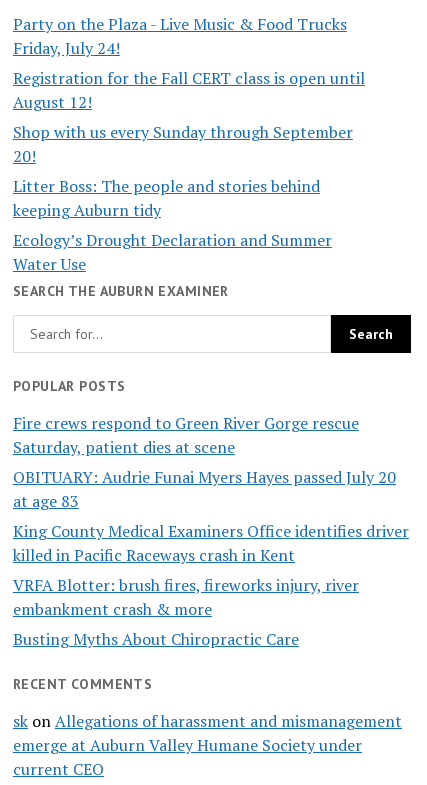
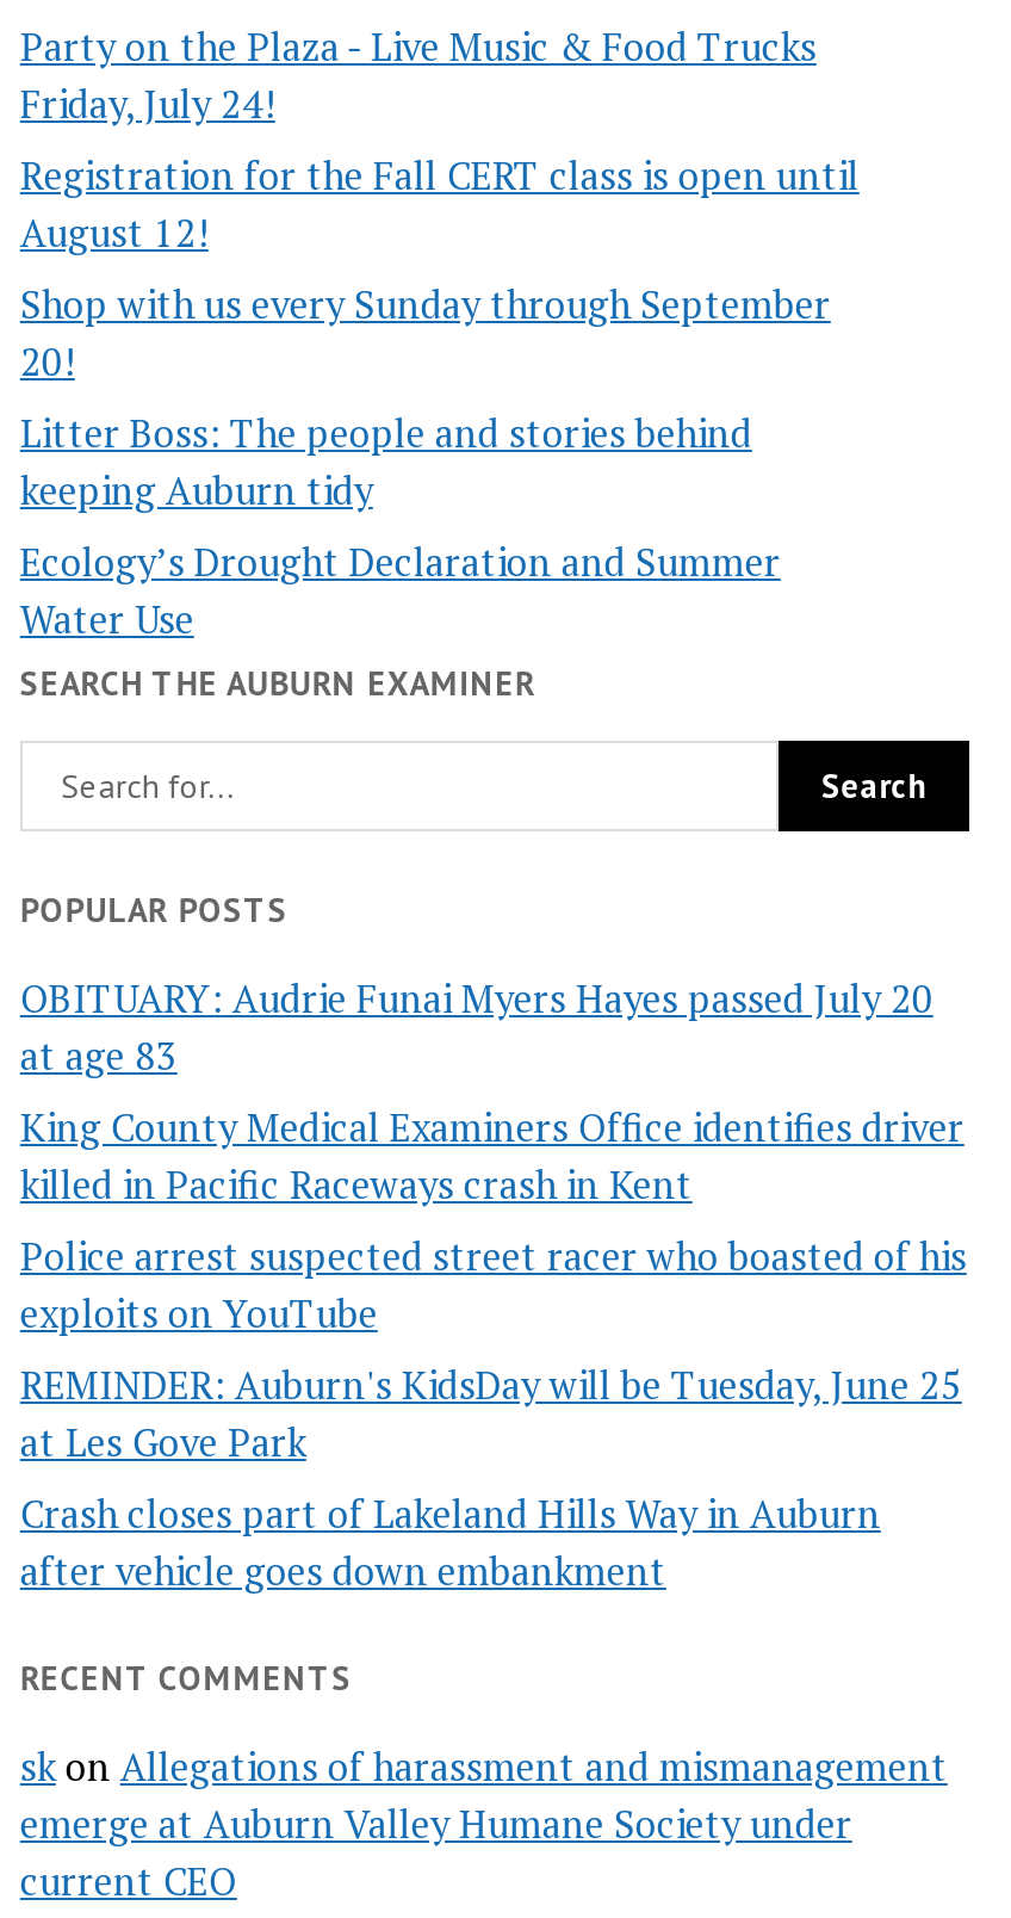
- Fire crews respond to Green River Gorge rescue
- Saturday, patient dies at scene

moved up: OBITUARY: Audrie Funai Myers Hayes passed July 20 | at age 83 | King County Medical Examiners Office identifies driver | killed in Pacific Raceways crash in Kent

- VRFA Blotter: brush fires, fireworks injury, river
- embankment crash & more
- Busting Myths About Chiropractic Care
+ Police arrest suspected street racer who boasted of his
+ exploits on YouTube
+ REMINDER: Auburn's KidsDay will be Tuesday, June 25
+ at Les Gove Park
+ Crash closes part of Lakeland Hills Way in Auburn
+ after vehicle goes down embankment
